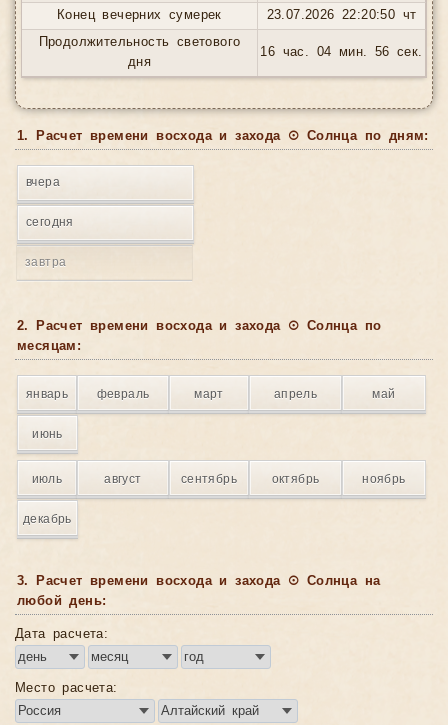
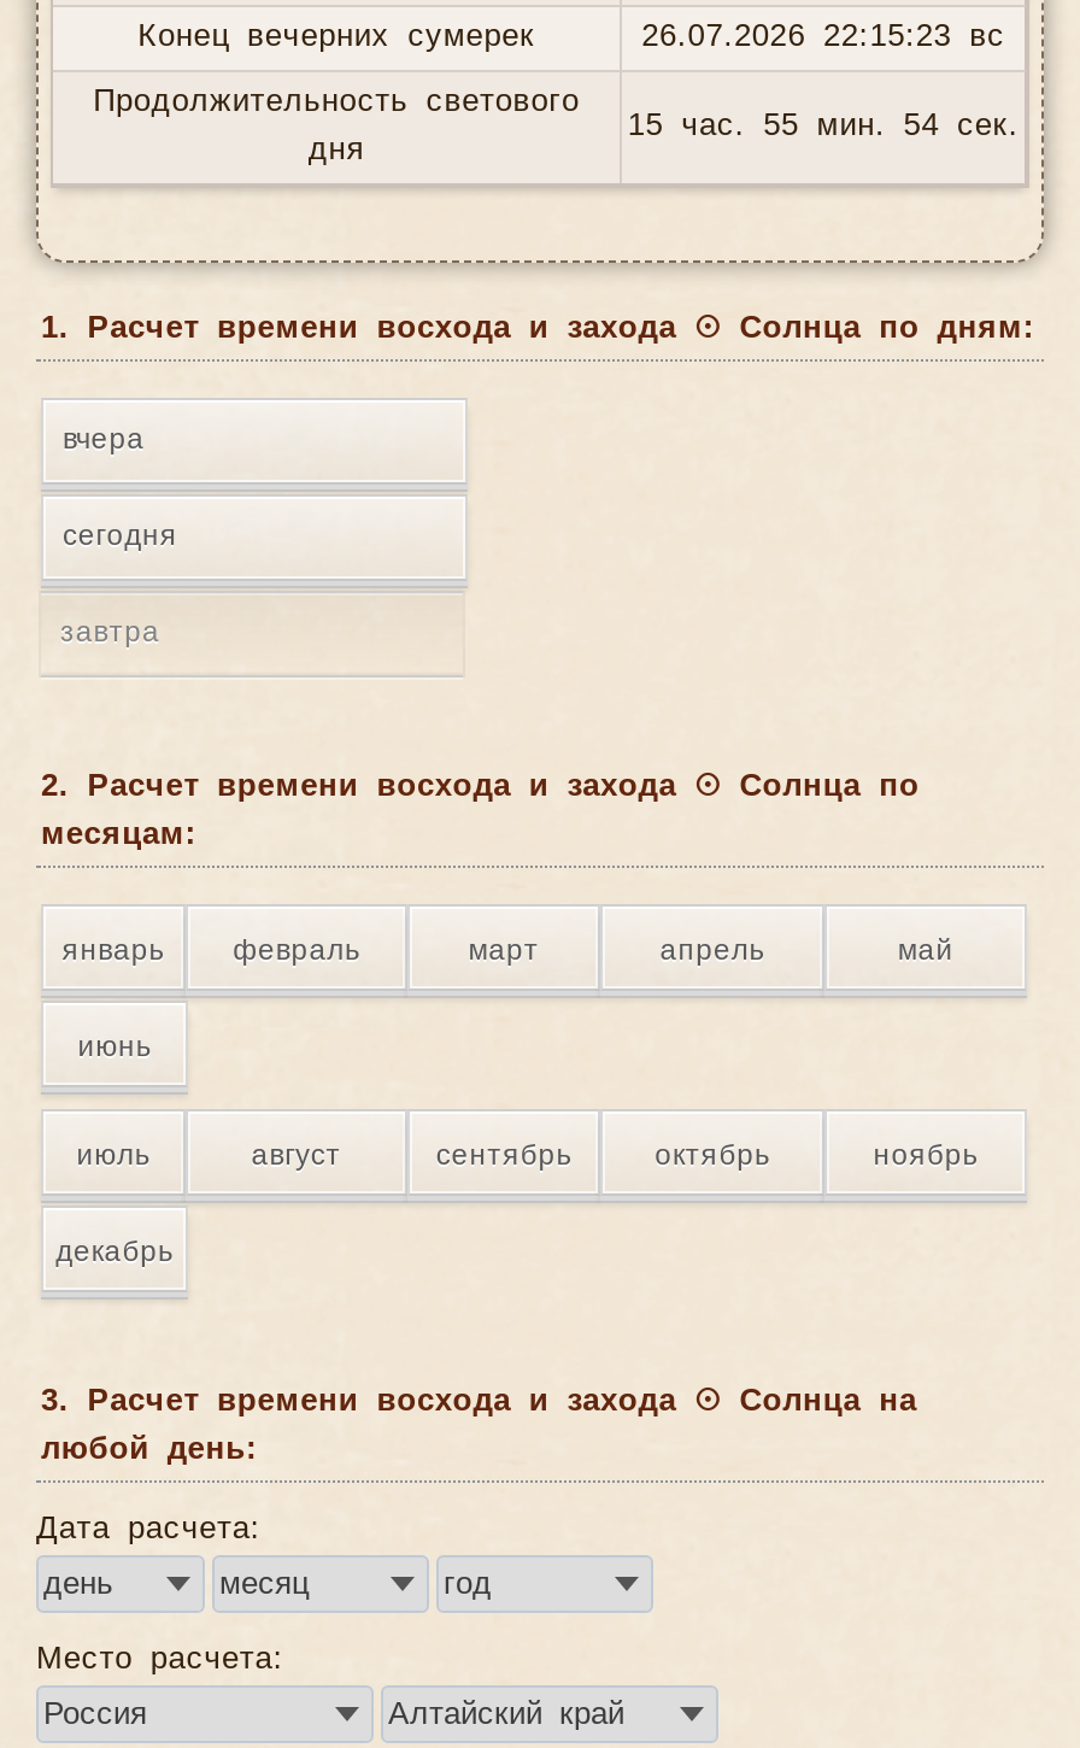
- 23.07.2026 22:20:50 чт
+ 26.07.2026 22:15:23 вс

- 16 час. 04 мин. 56 сек.
+ 15 час. 55 мин. 54 сек.
